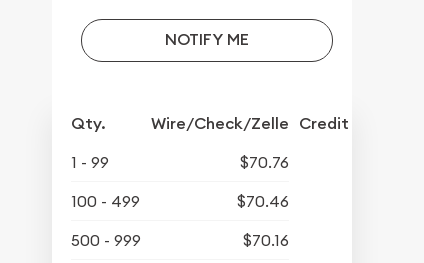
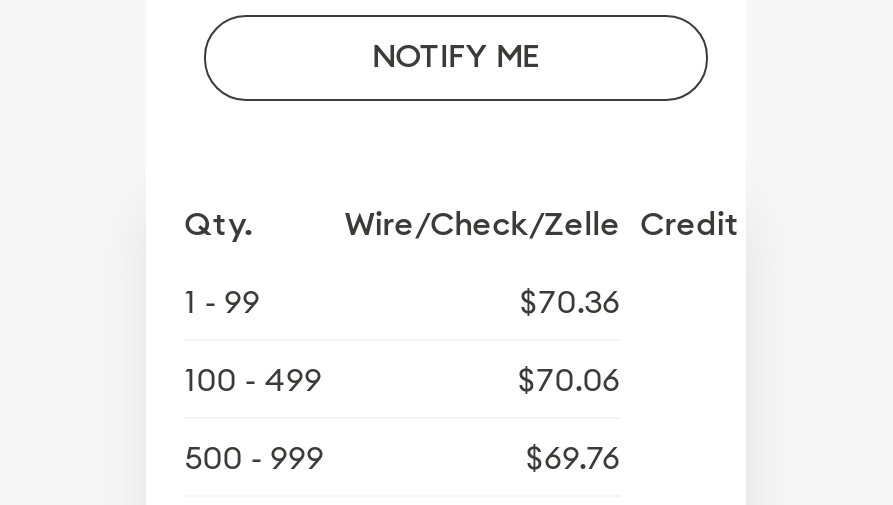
- $70.76
+ $70.36

- $70.46
+ $70.06

- $70.16
+ $69.76
